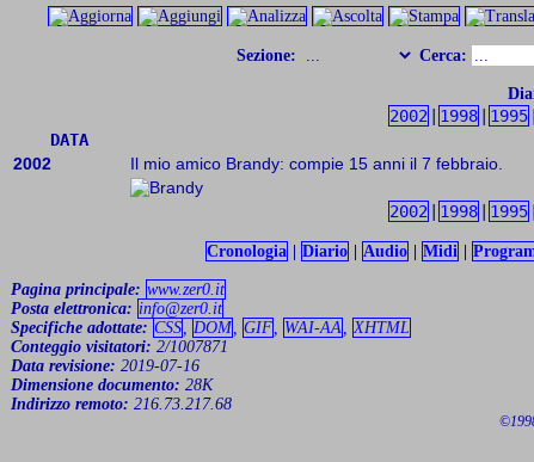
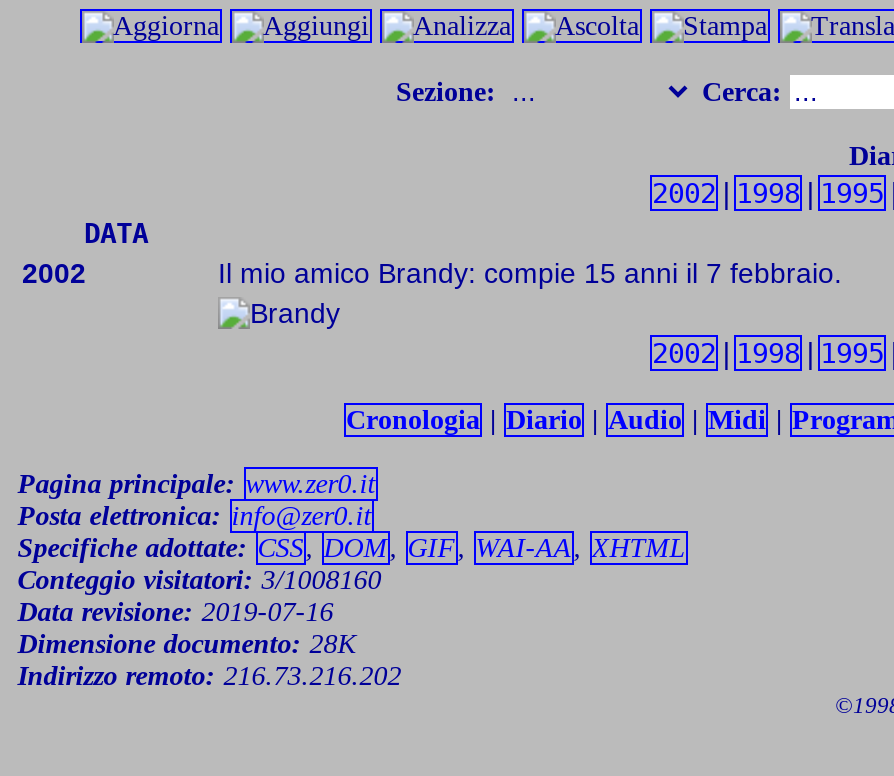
- Conteggio visitatori:2/1007871
+ Conteggio visitatori:3/1008160

- Indirizzo remoto: 216.73.217.68
+ Indirizzo remoto: 216.73.216.202
